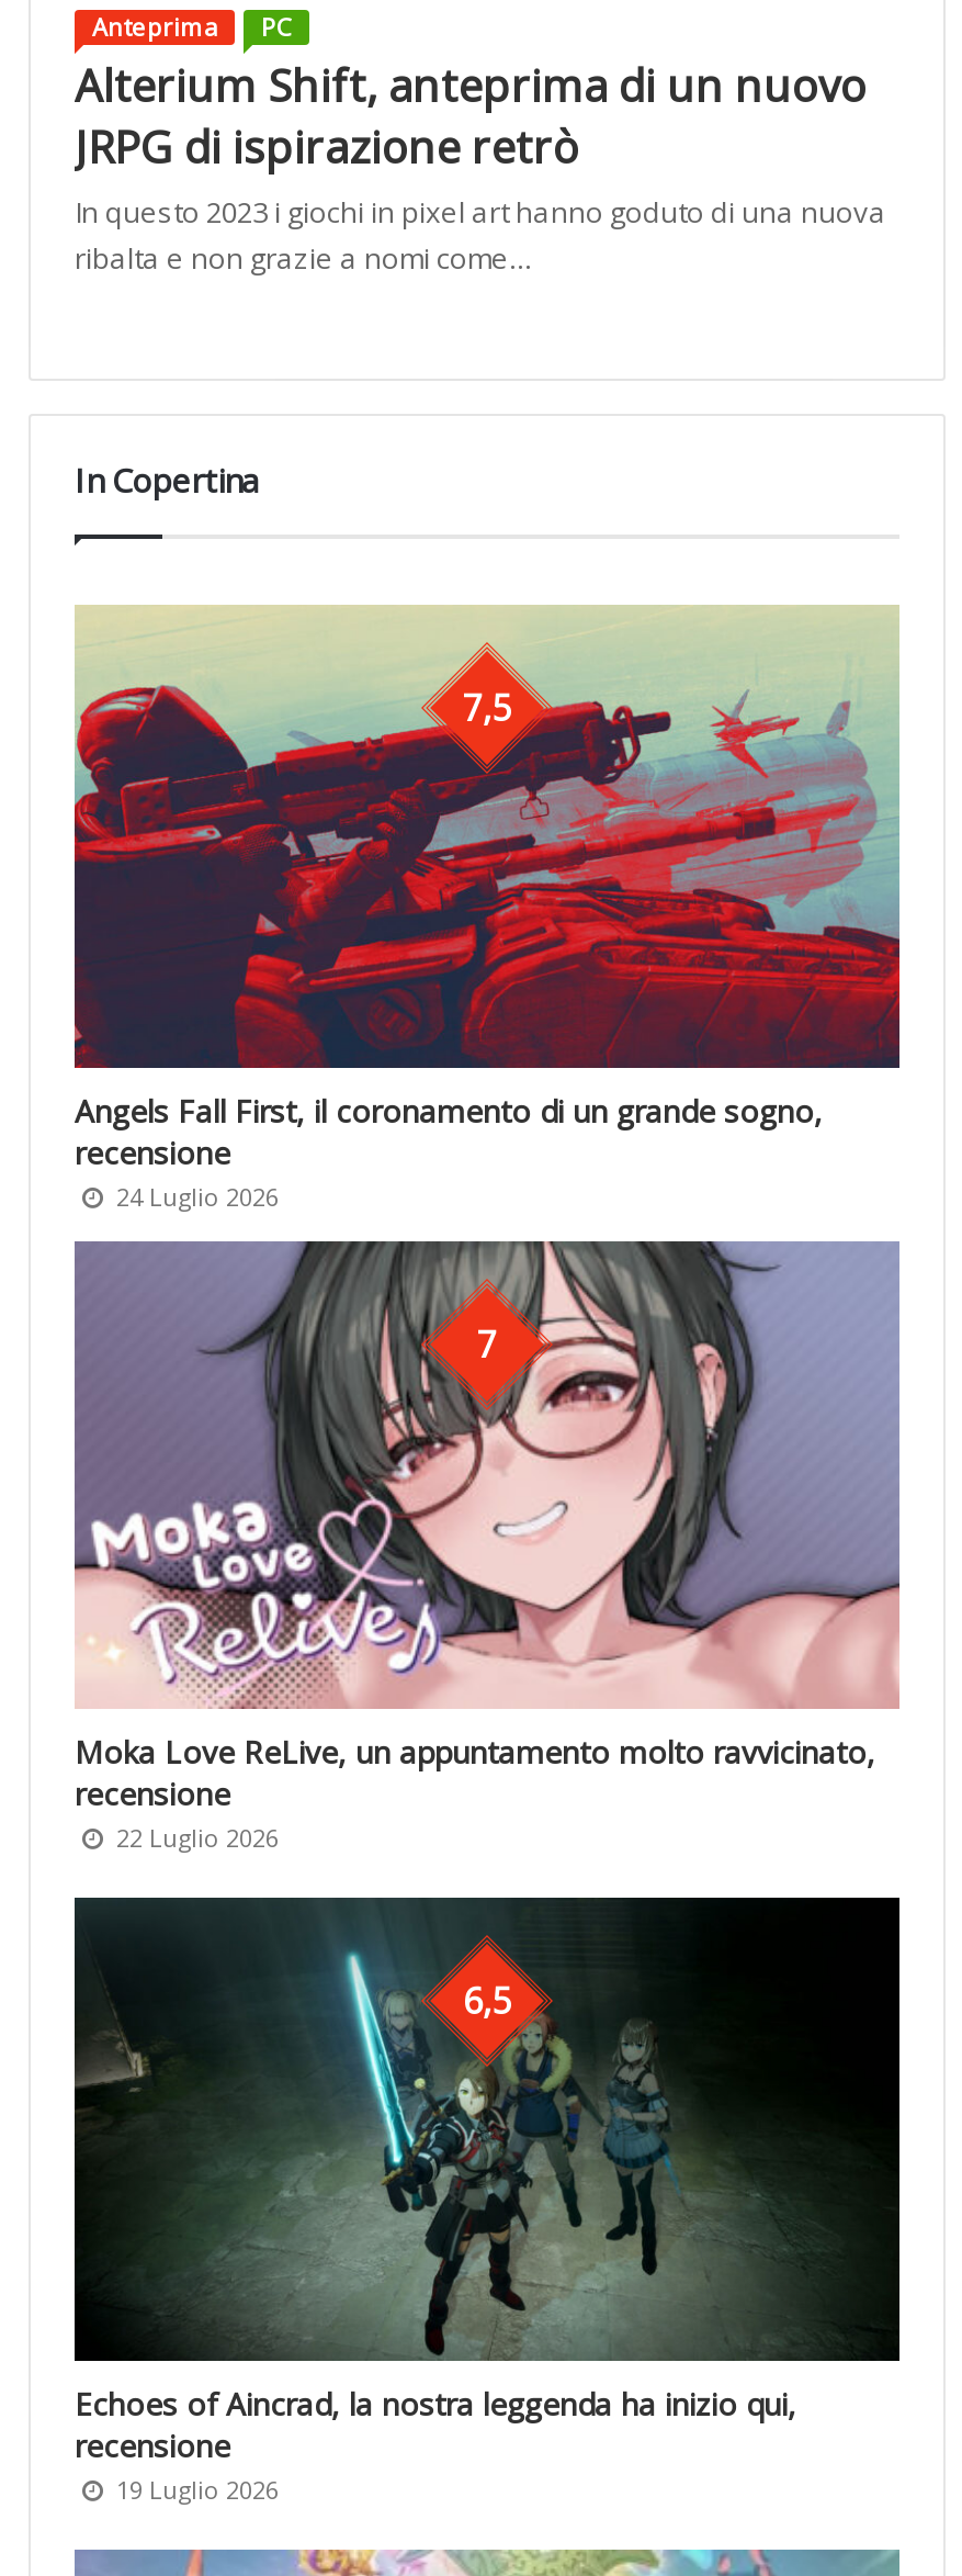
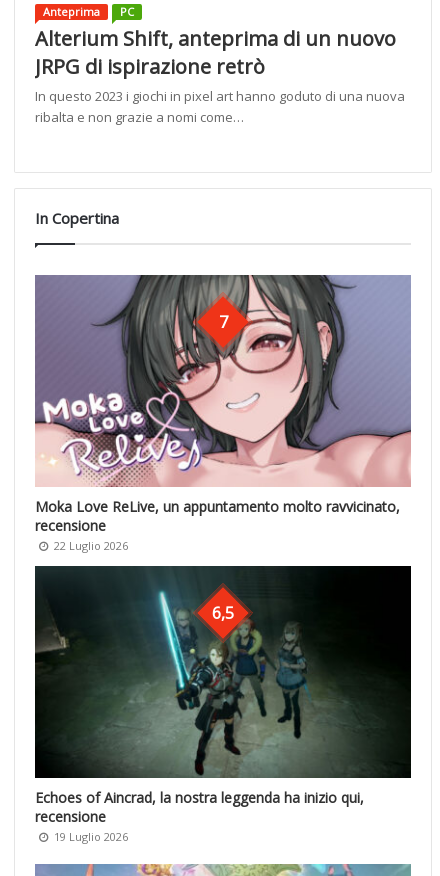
- [image]
- 7,5

- Angels Fall First, il coronamento di un grande sogno,
- recensione
- 24 Luglio 2026
